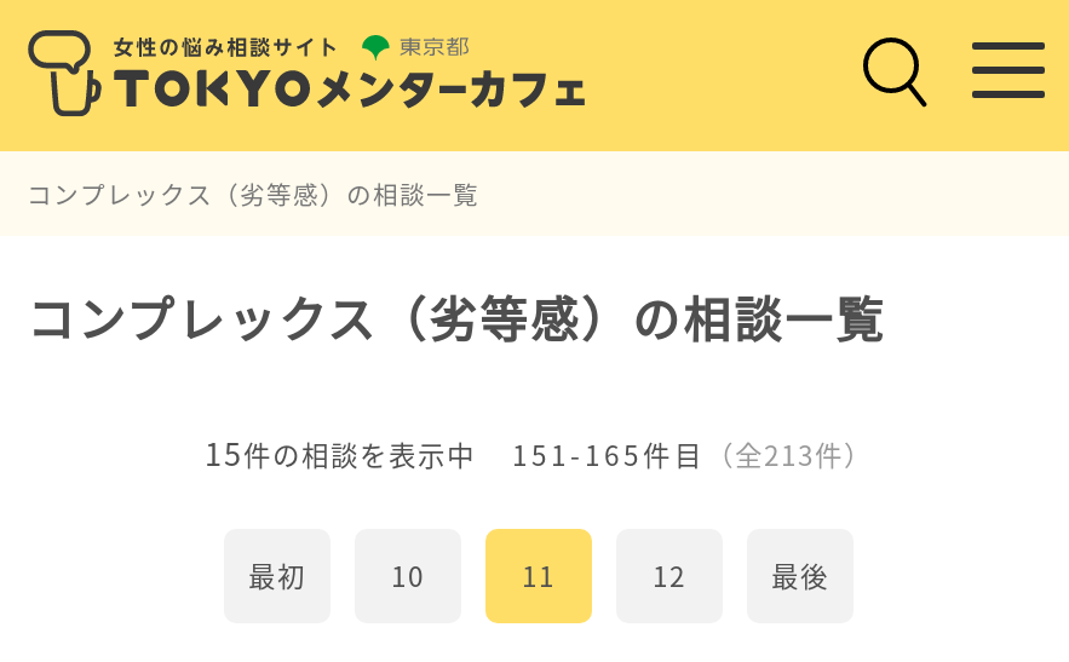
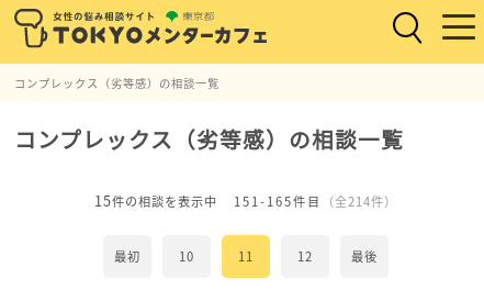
- 15件の相談を表示中 151-165件目（全213件）
+ 15件の相談を表示中 151-165件目（全214件）
